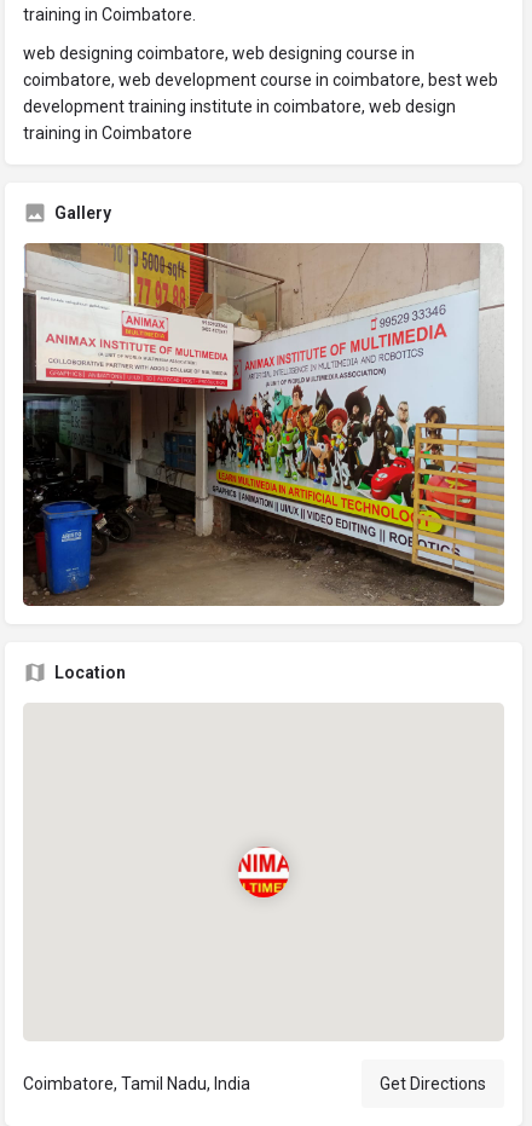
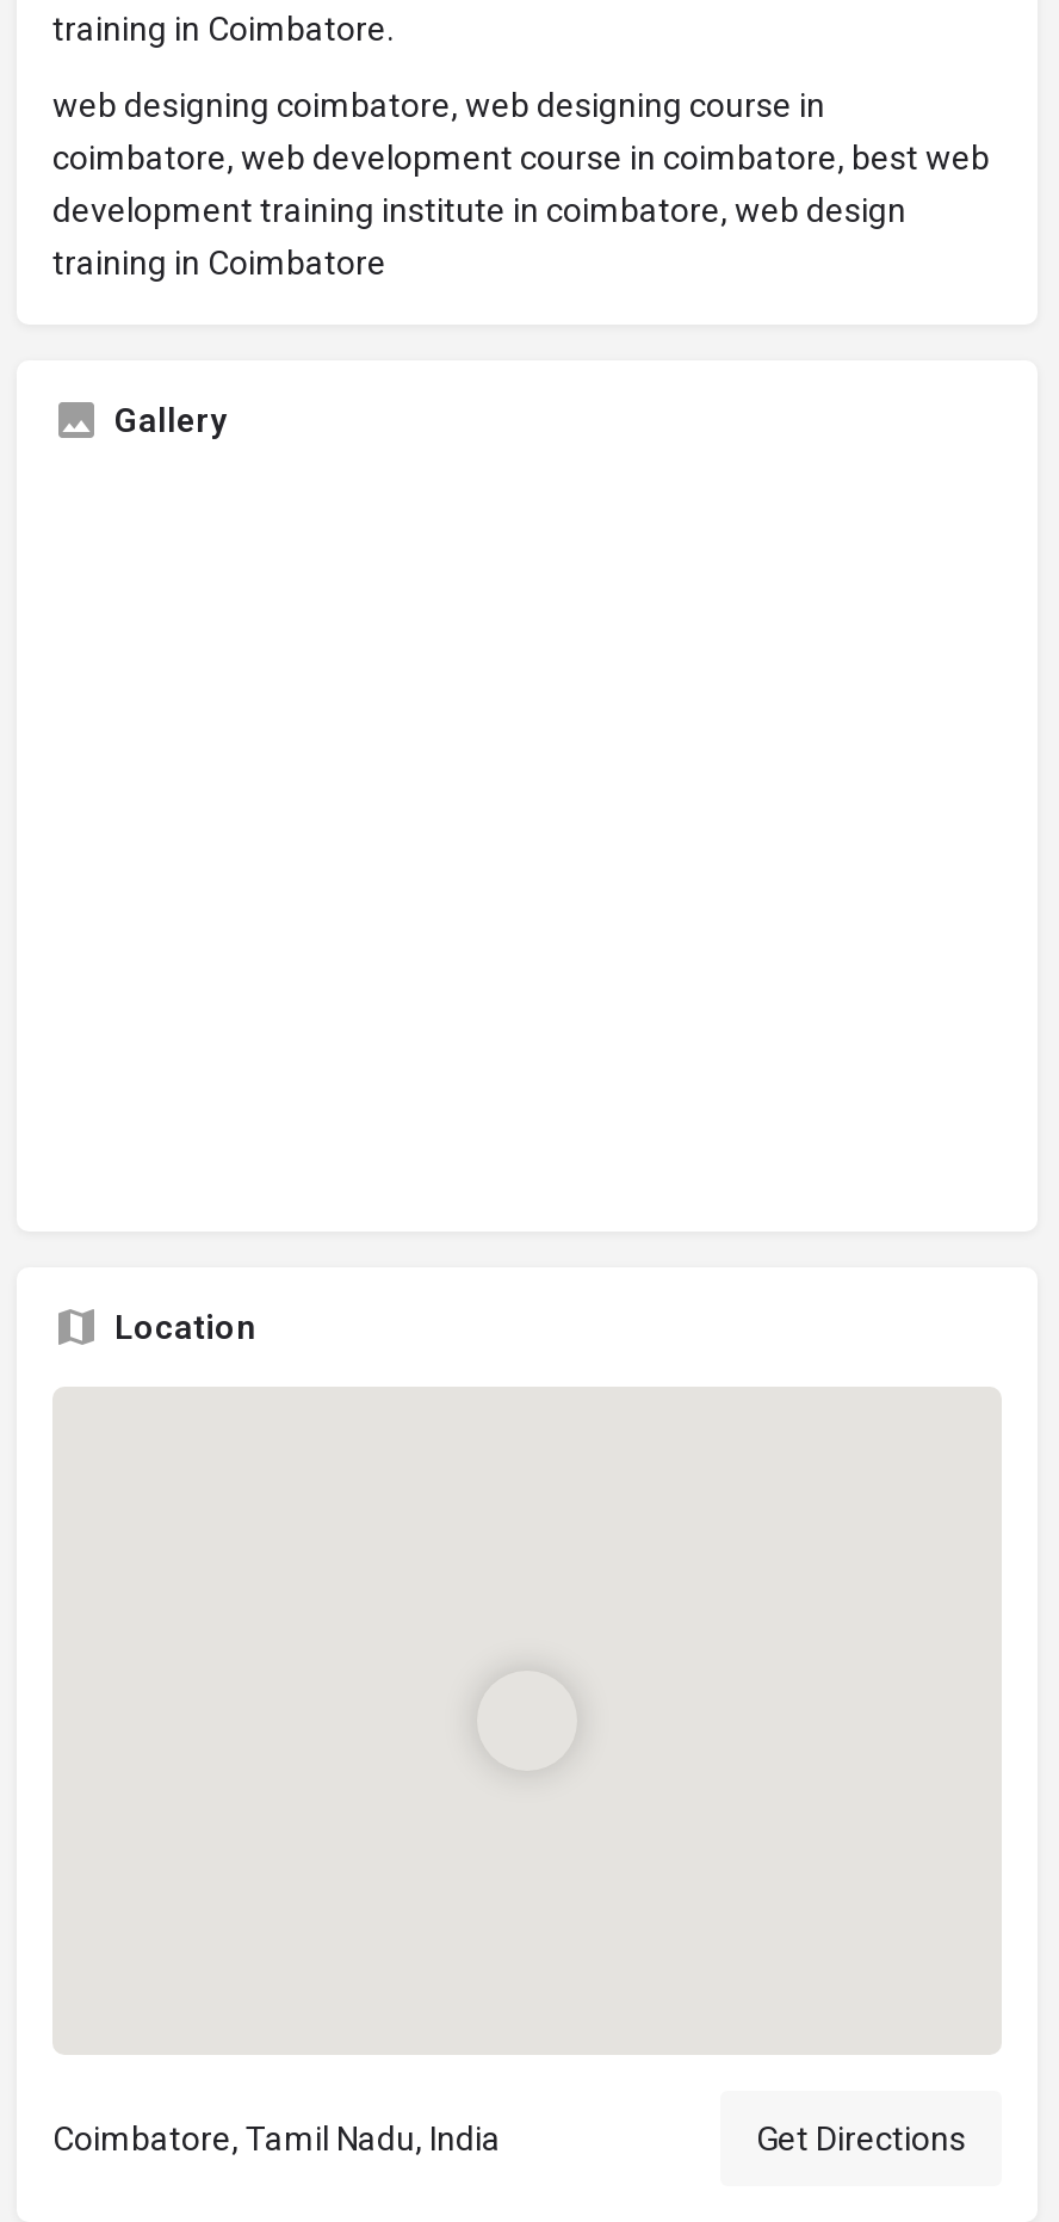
- [image]

- [image]
